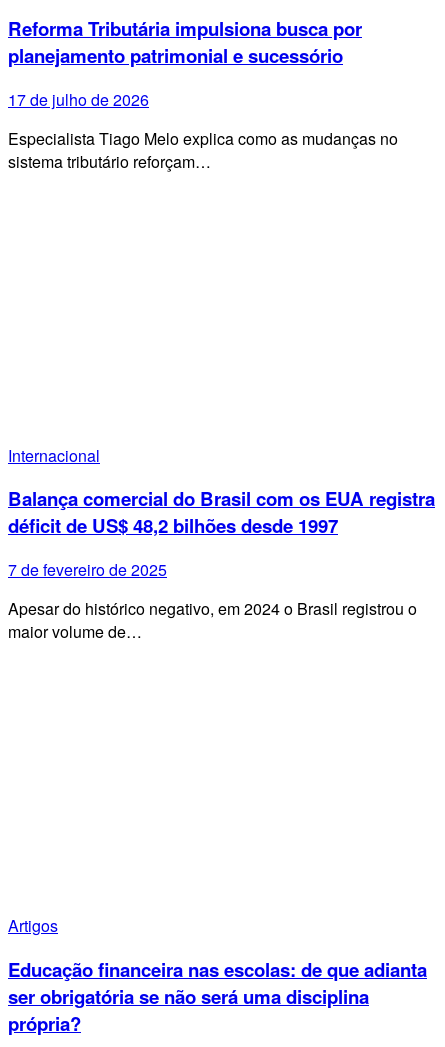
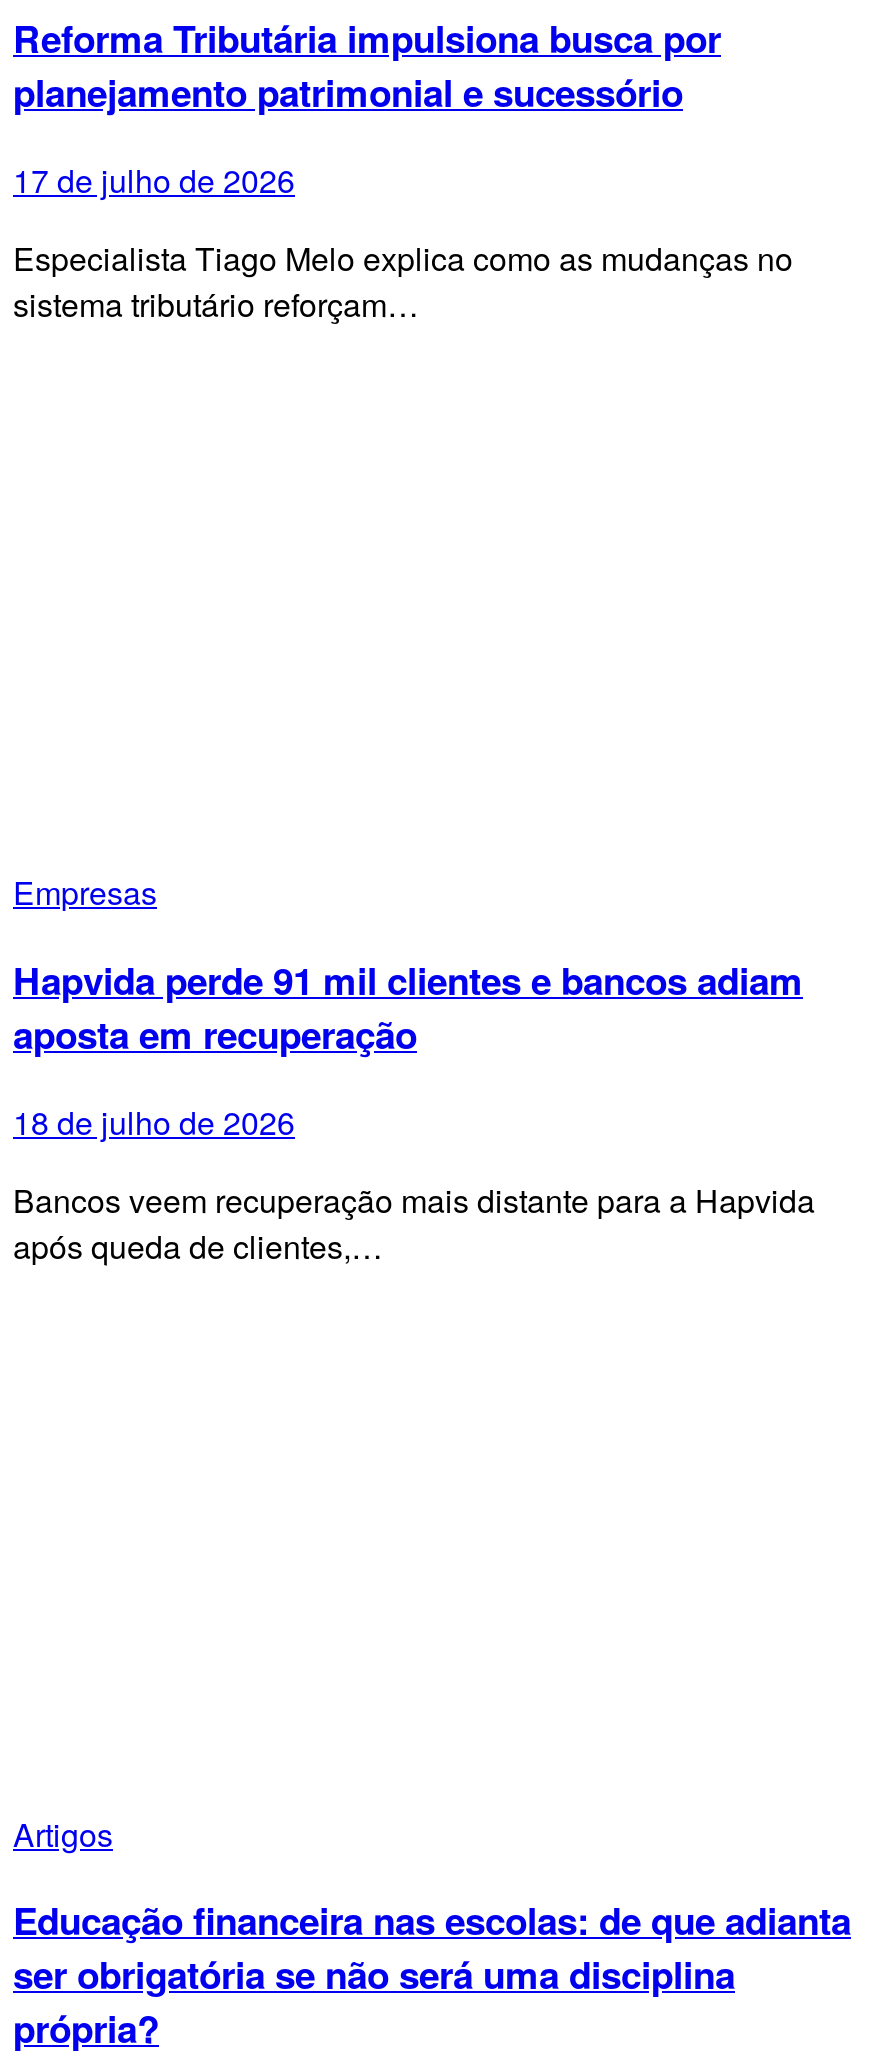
- Internacional
+ Empresas

- Balança comercial do Brasil com os EUA registra
- déficit de US$ 48,2 bilhões desde 1997
+ Hapvida perde 91 mil clientes e bancos adiam
+ aposta em recuperação

- 7 de fevereiro de 2025
+ 18 de julho de 2026

- Apesar do histórico negativo, em 2024 o Brasil registrou o
- maior volume de…
+ Bancos veem recuperação mais distante para a Hapvida
+ após queda de clientes,…
